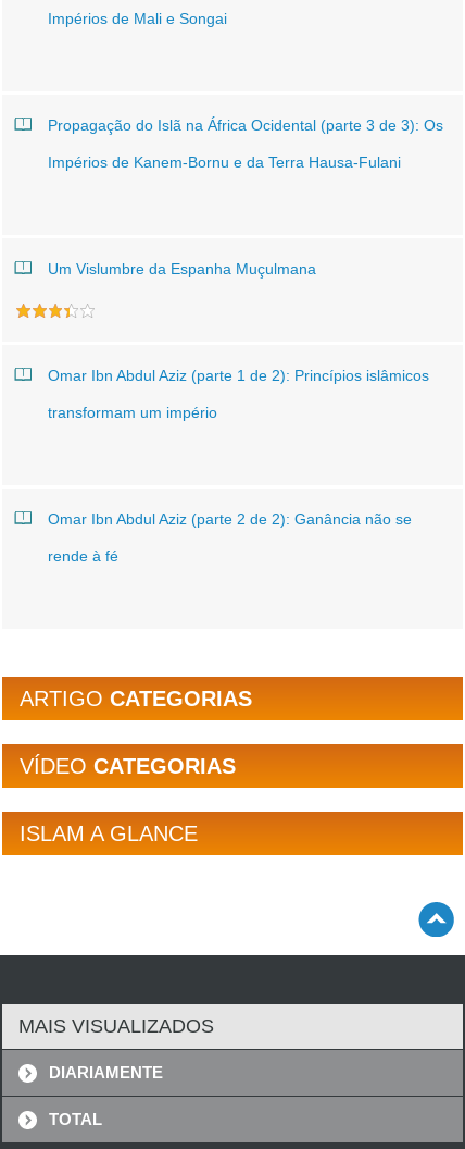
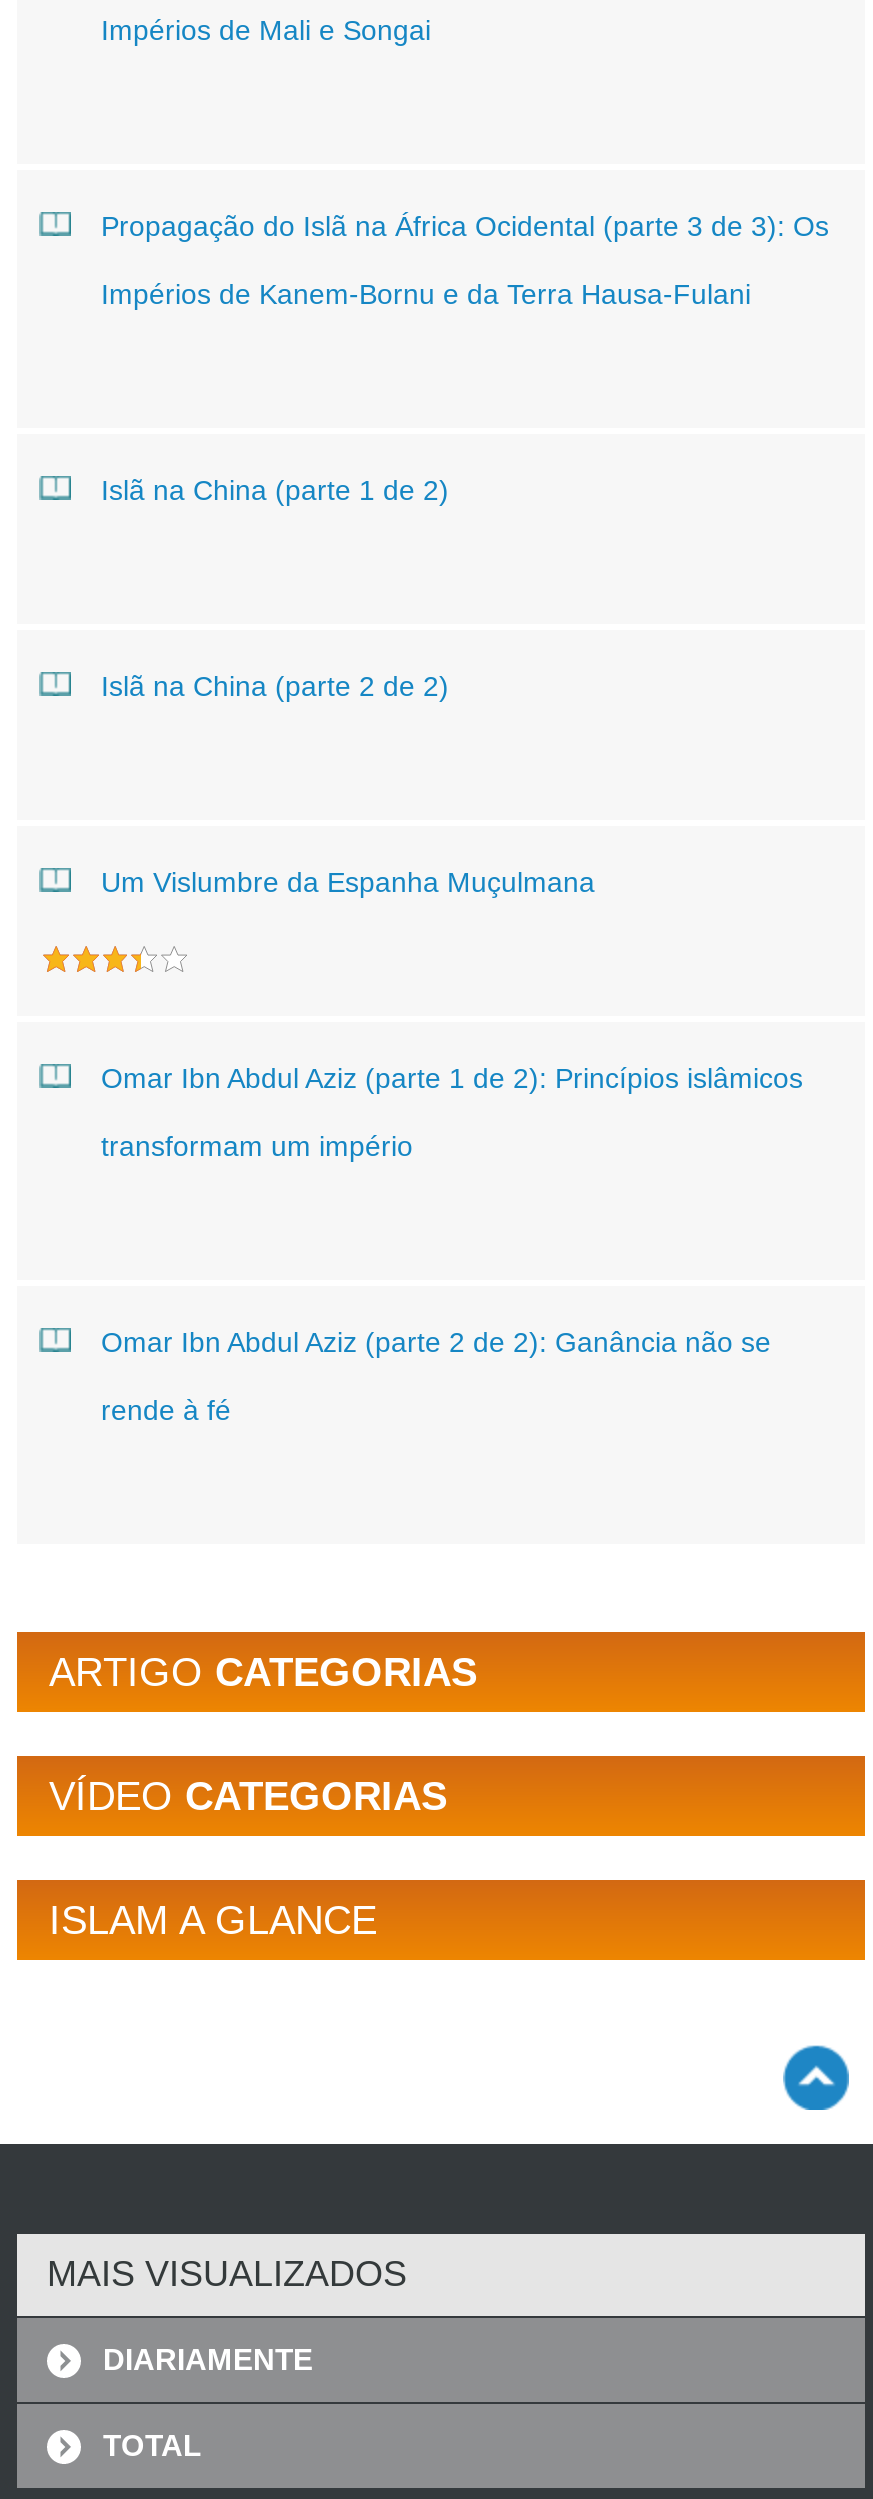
+ Islã na China (parte 1 de 2)

+ Islã na China (parte 2 de 2)
